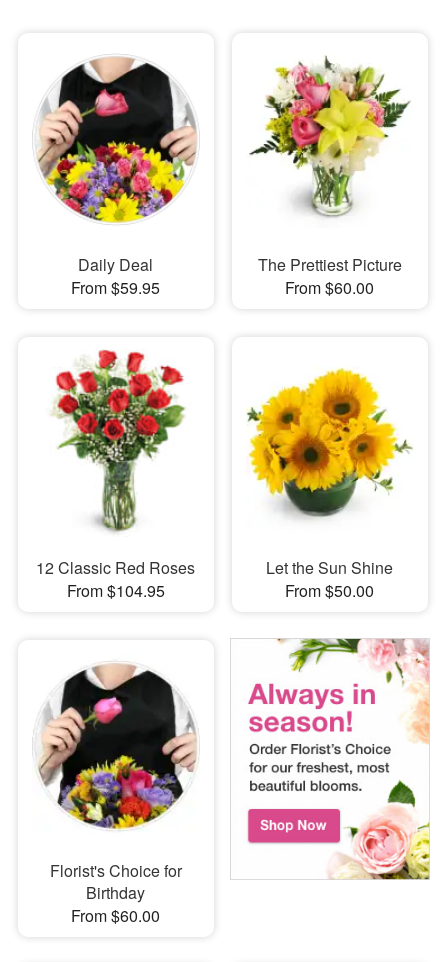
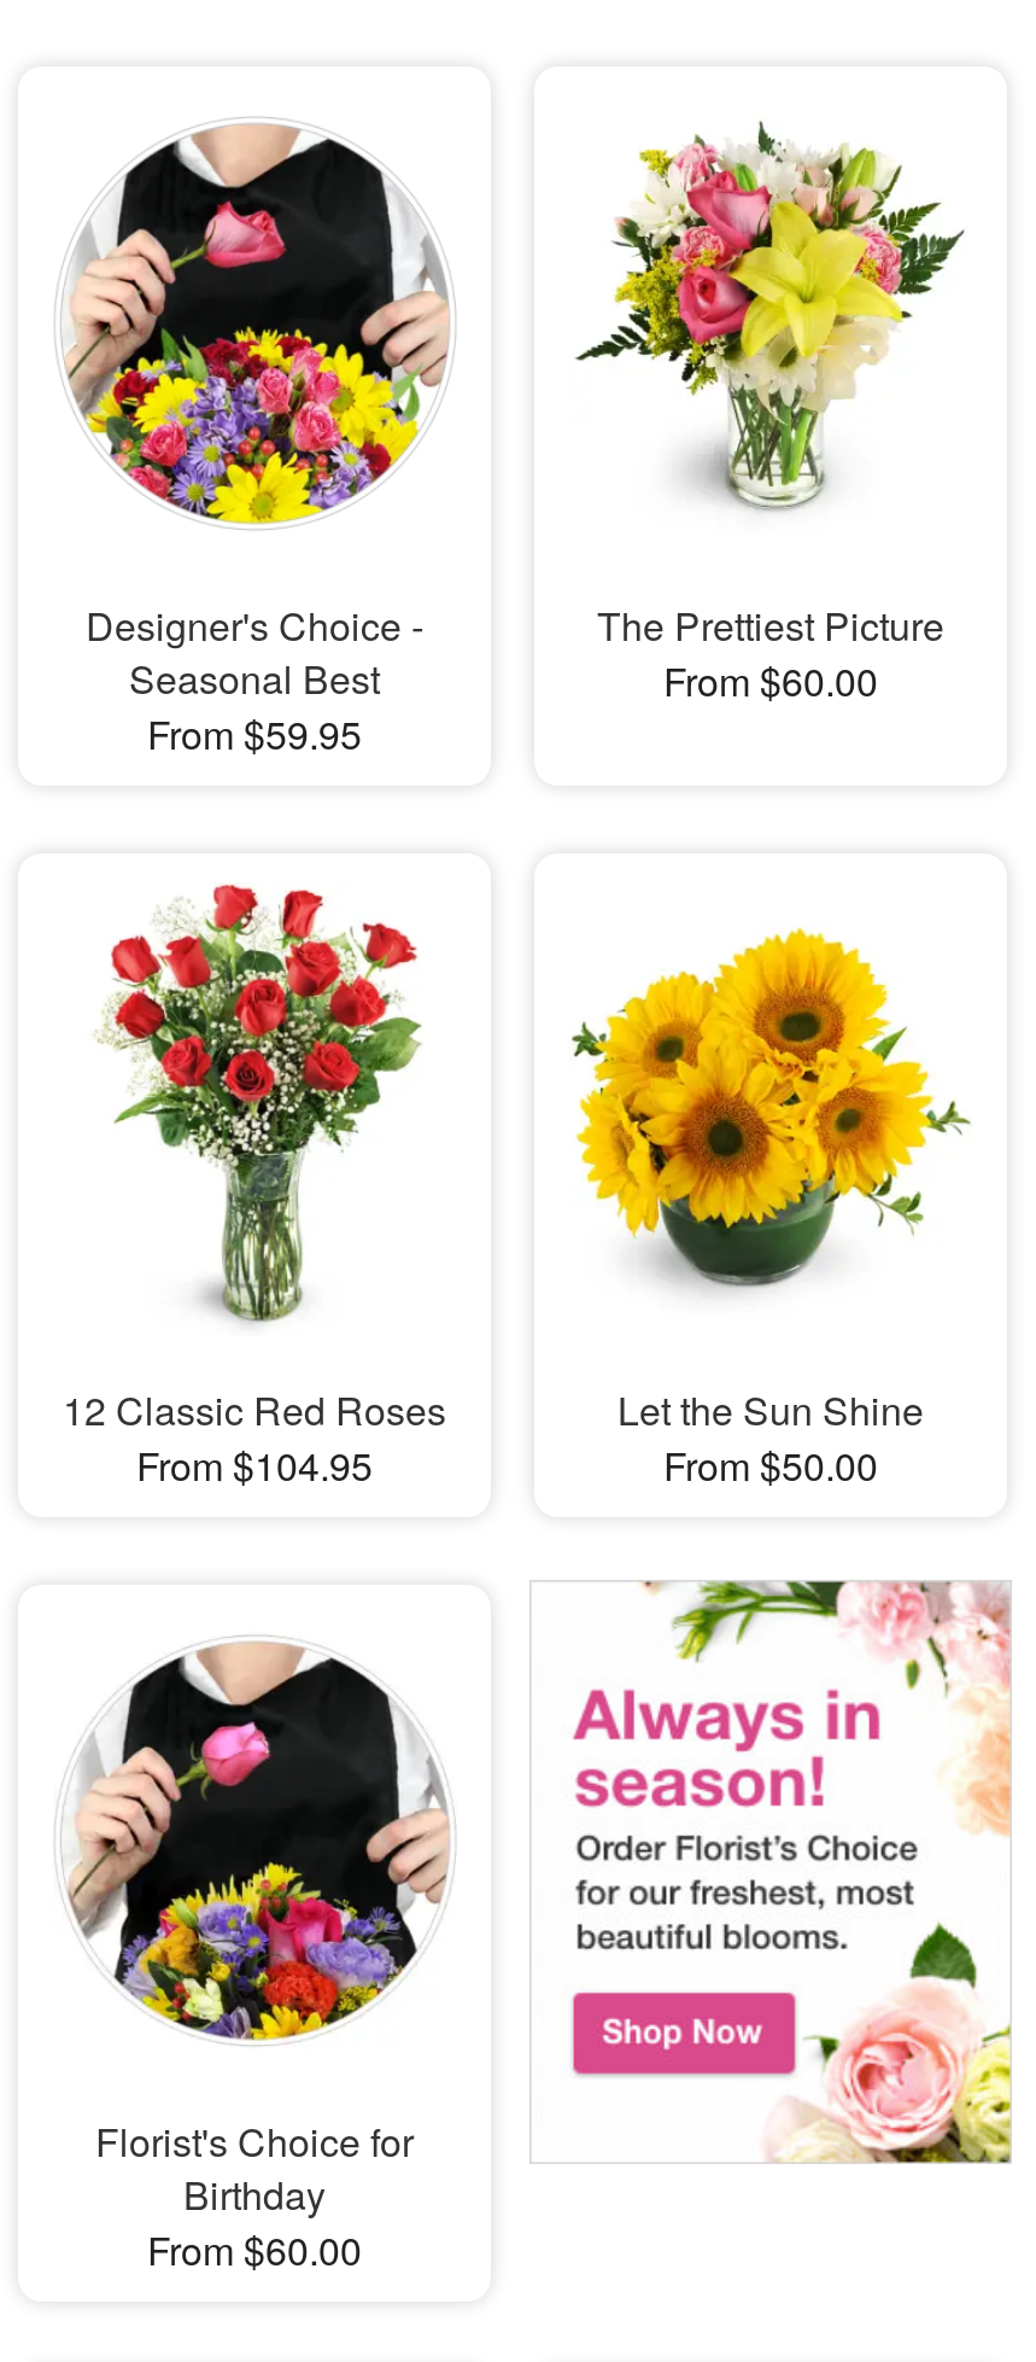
- Daily Deal
+ Designer's Choice -
+ Seasonal Best
